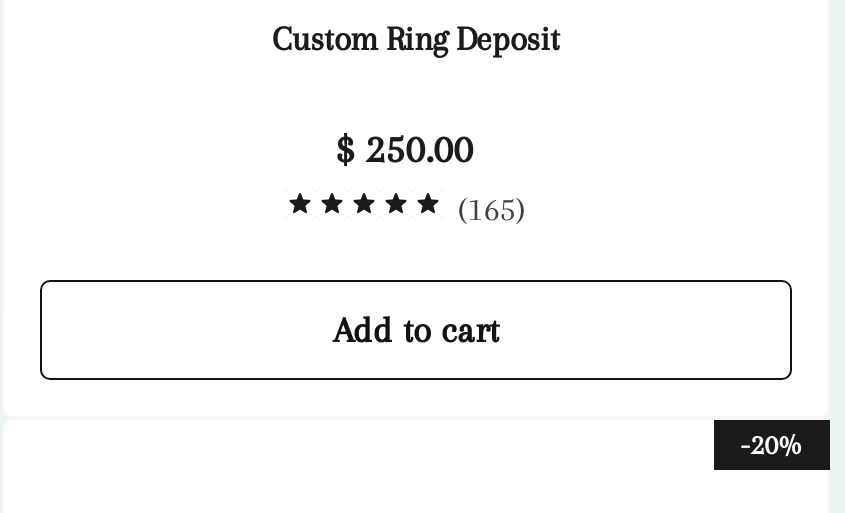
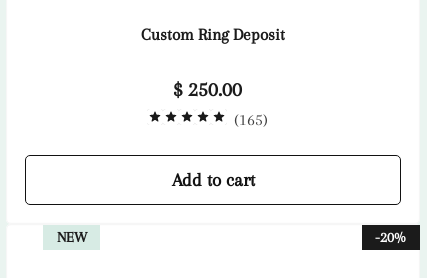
+ NEW
